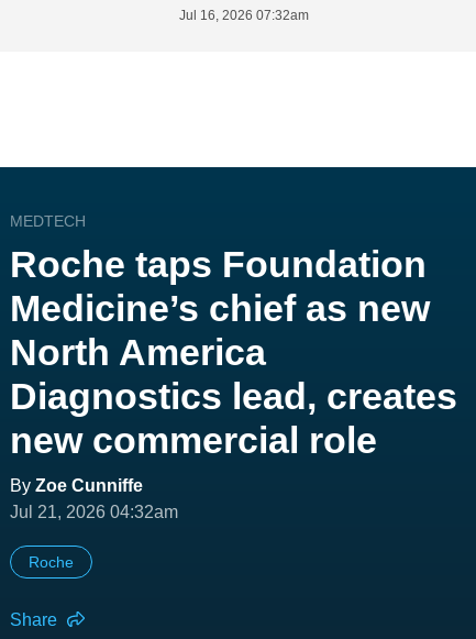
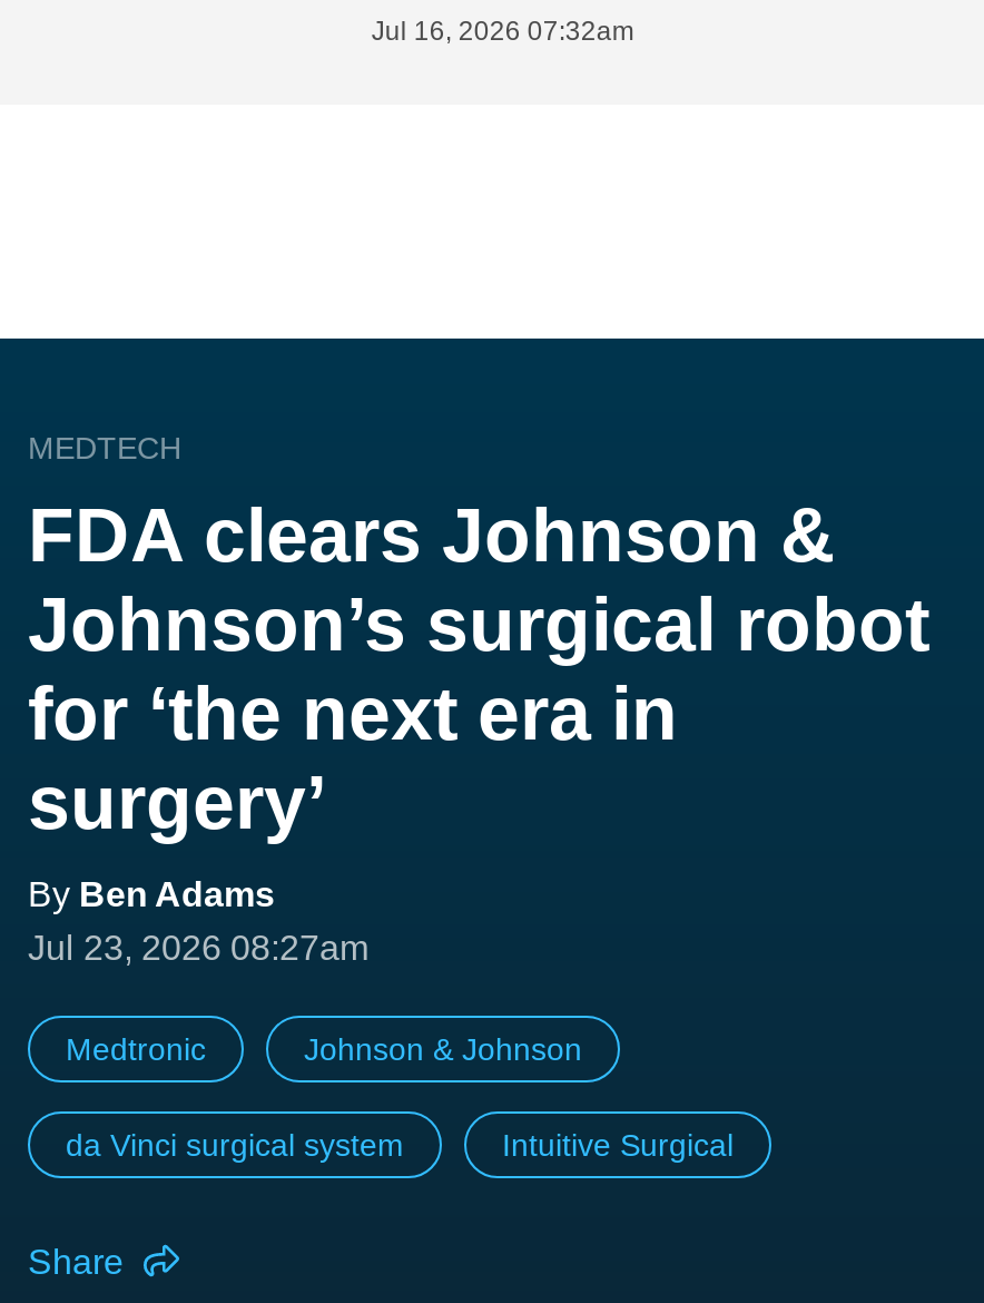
- Roche taps Foundation
- Medicine’s chief as new
- North America
- Diagnostics lead, creates
- new commercial role
- By Zoe Cunniffe
- Jul 21, 2026 04:32am
- Roche
+ FDA clears Johnson &
+ Johnson’s surgical robot
+ for ‘the next era in
+ surgery’
+ By Ben Adams
+ Jul 23, 2026 08:27am
+ Medtronic
+ Johnson & Johnson
+ da Vinci surgical system
+ Intuitive Surgical
